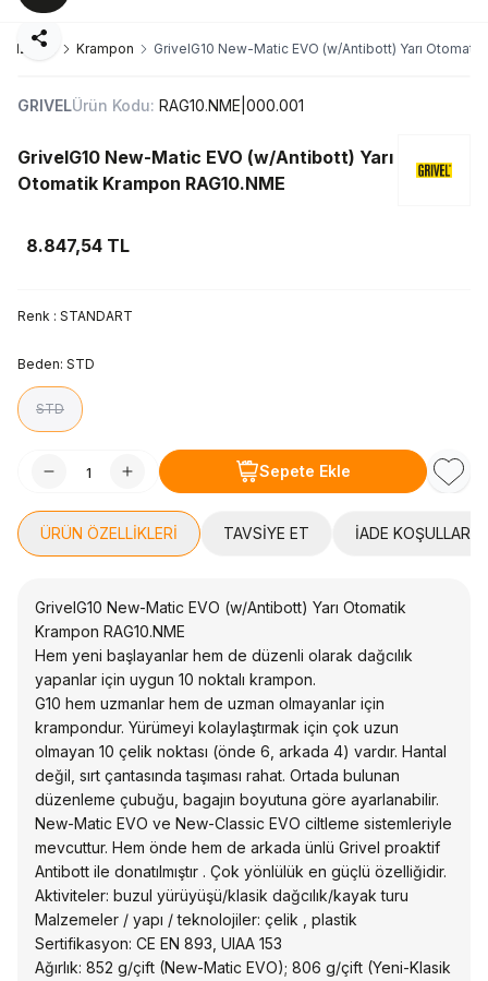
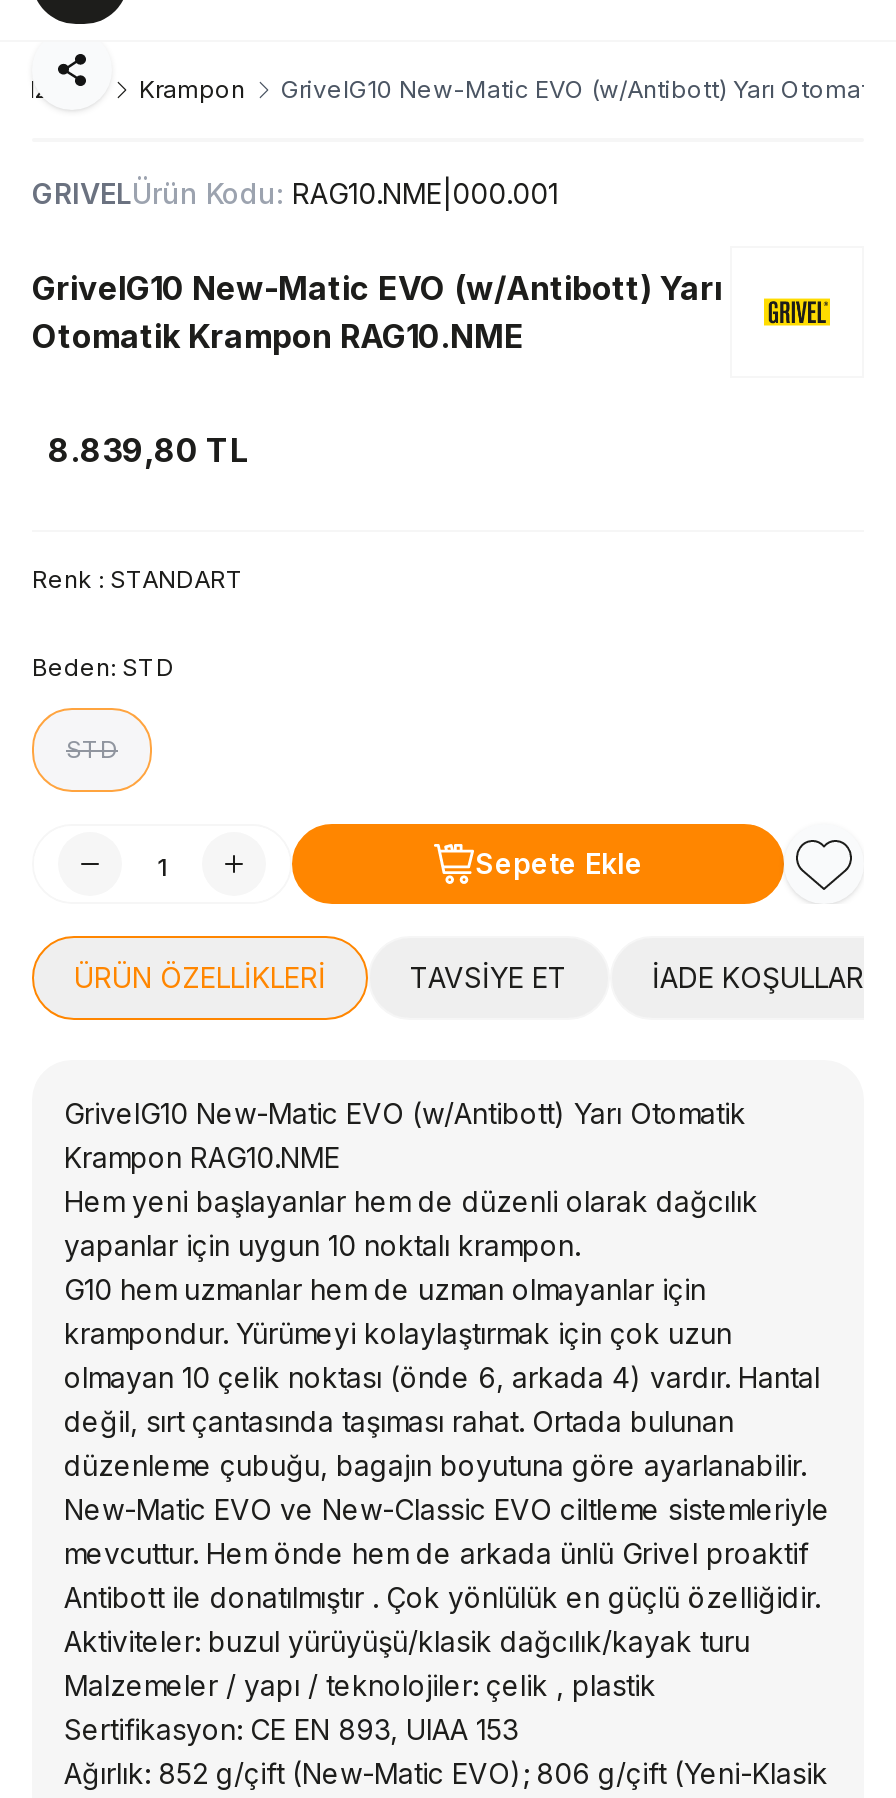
- 8.847,54 TL
+ 8.839,80 TL
